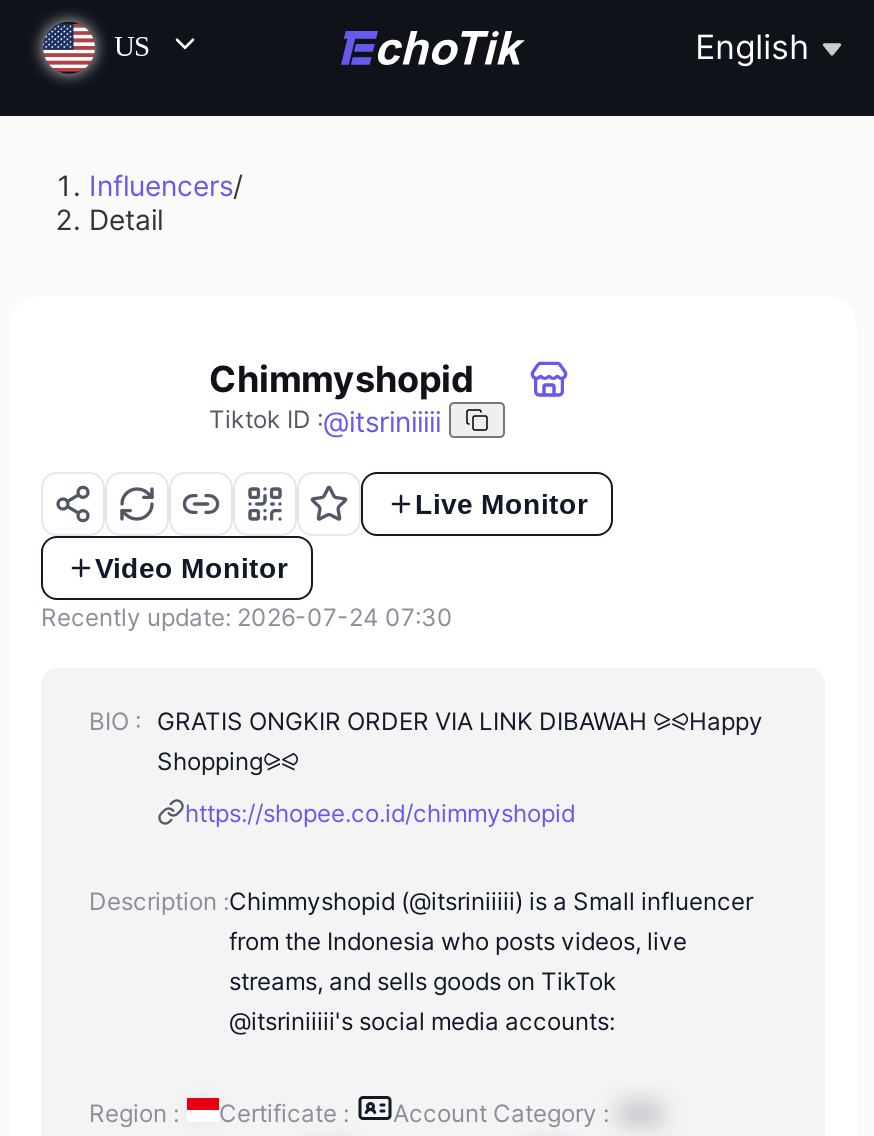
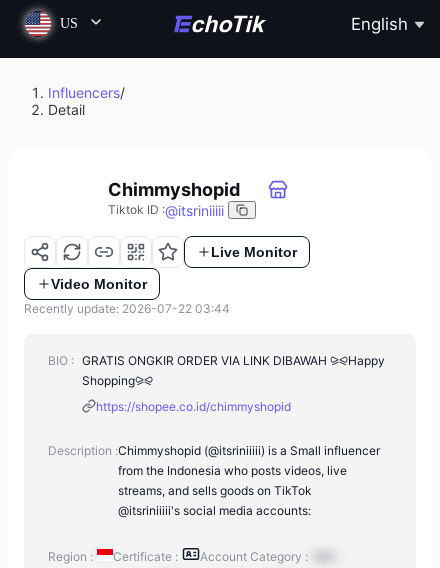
- Recently update: 2026-07-24 07:30
+ Recently update: 2026-07-22 03:44
